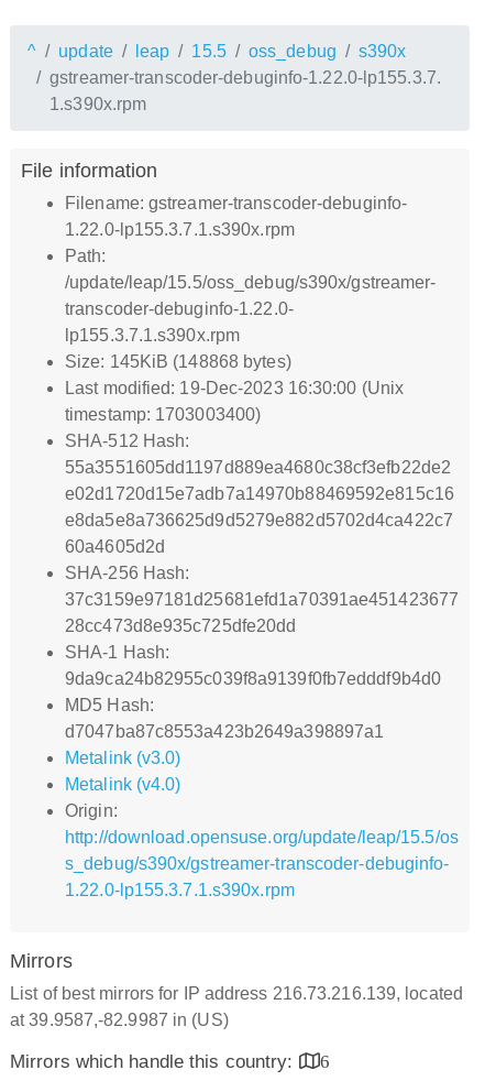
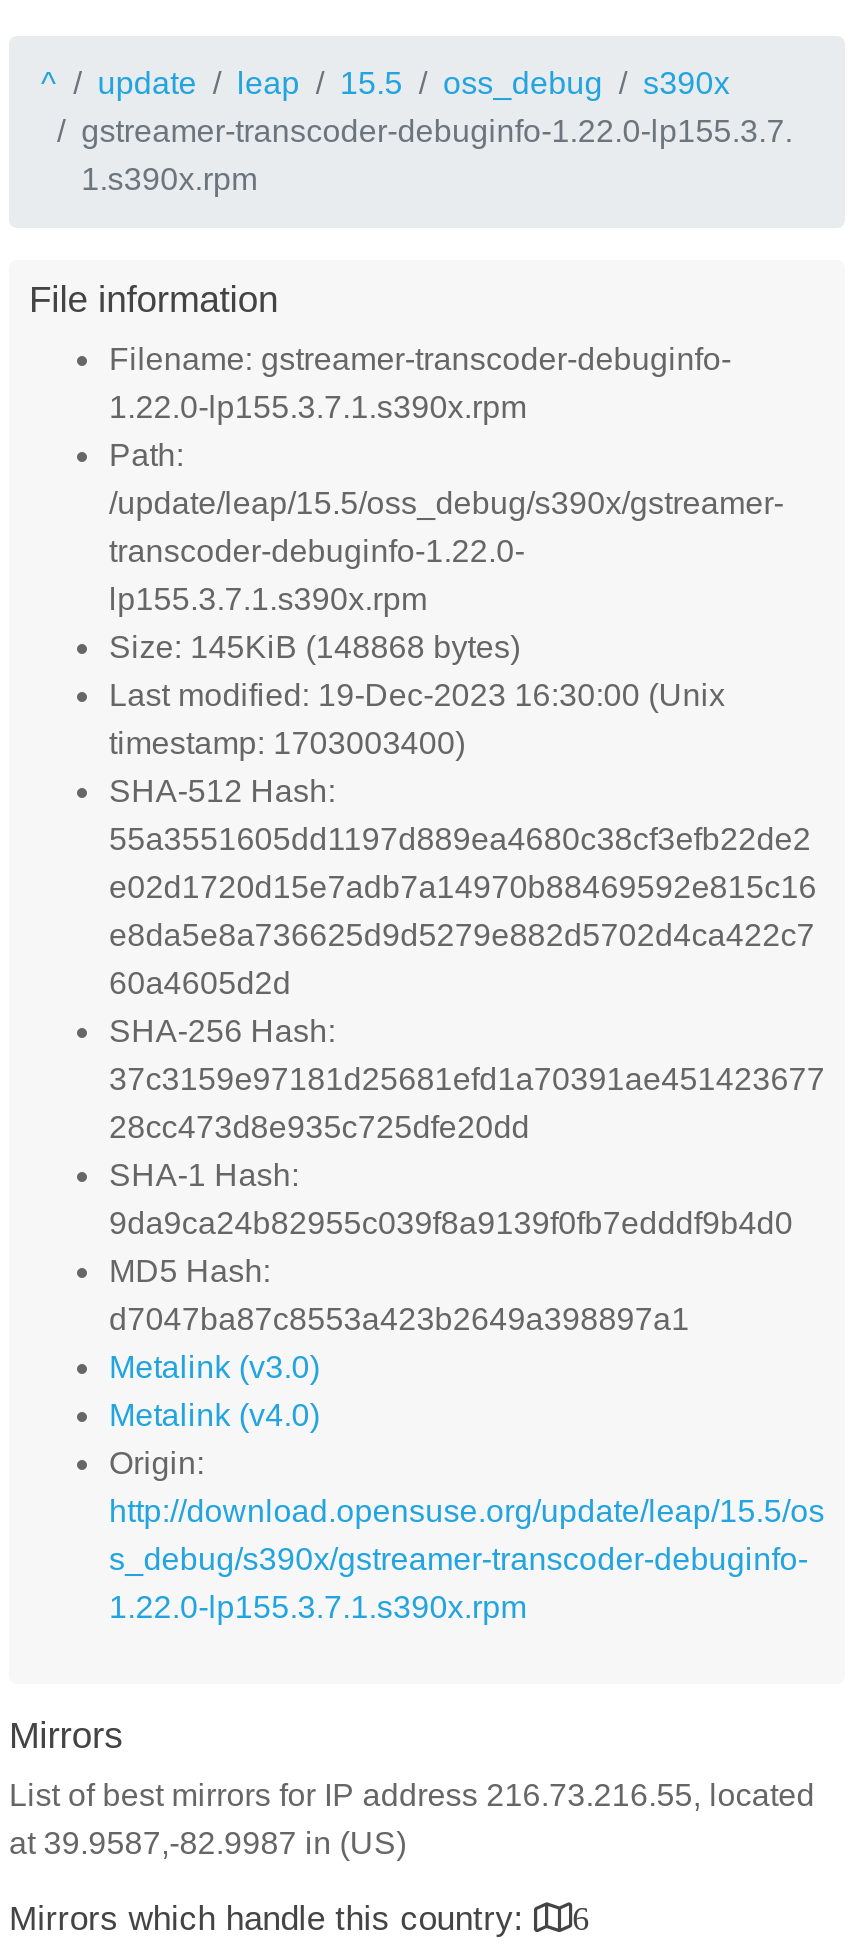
- List of best mirrors for IP address 216.73.216.139, located
+ List of best mirrors for IP address 216.73.216.55, located
